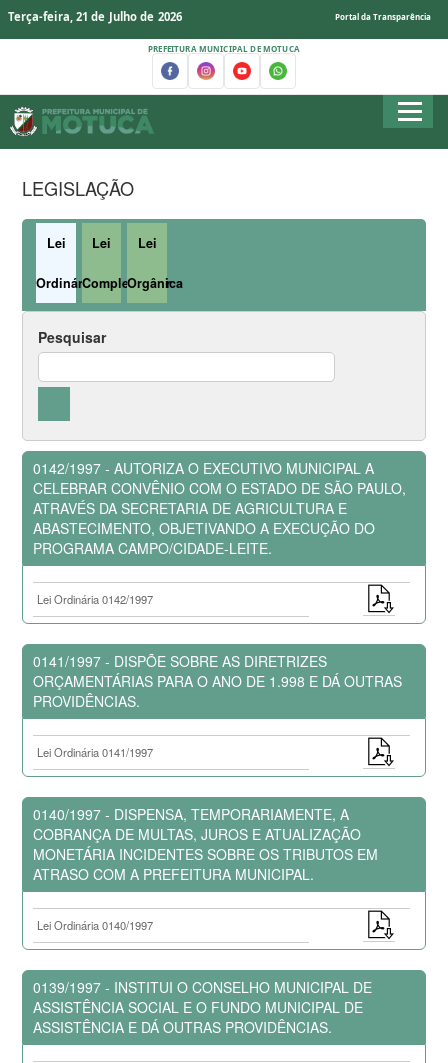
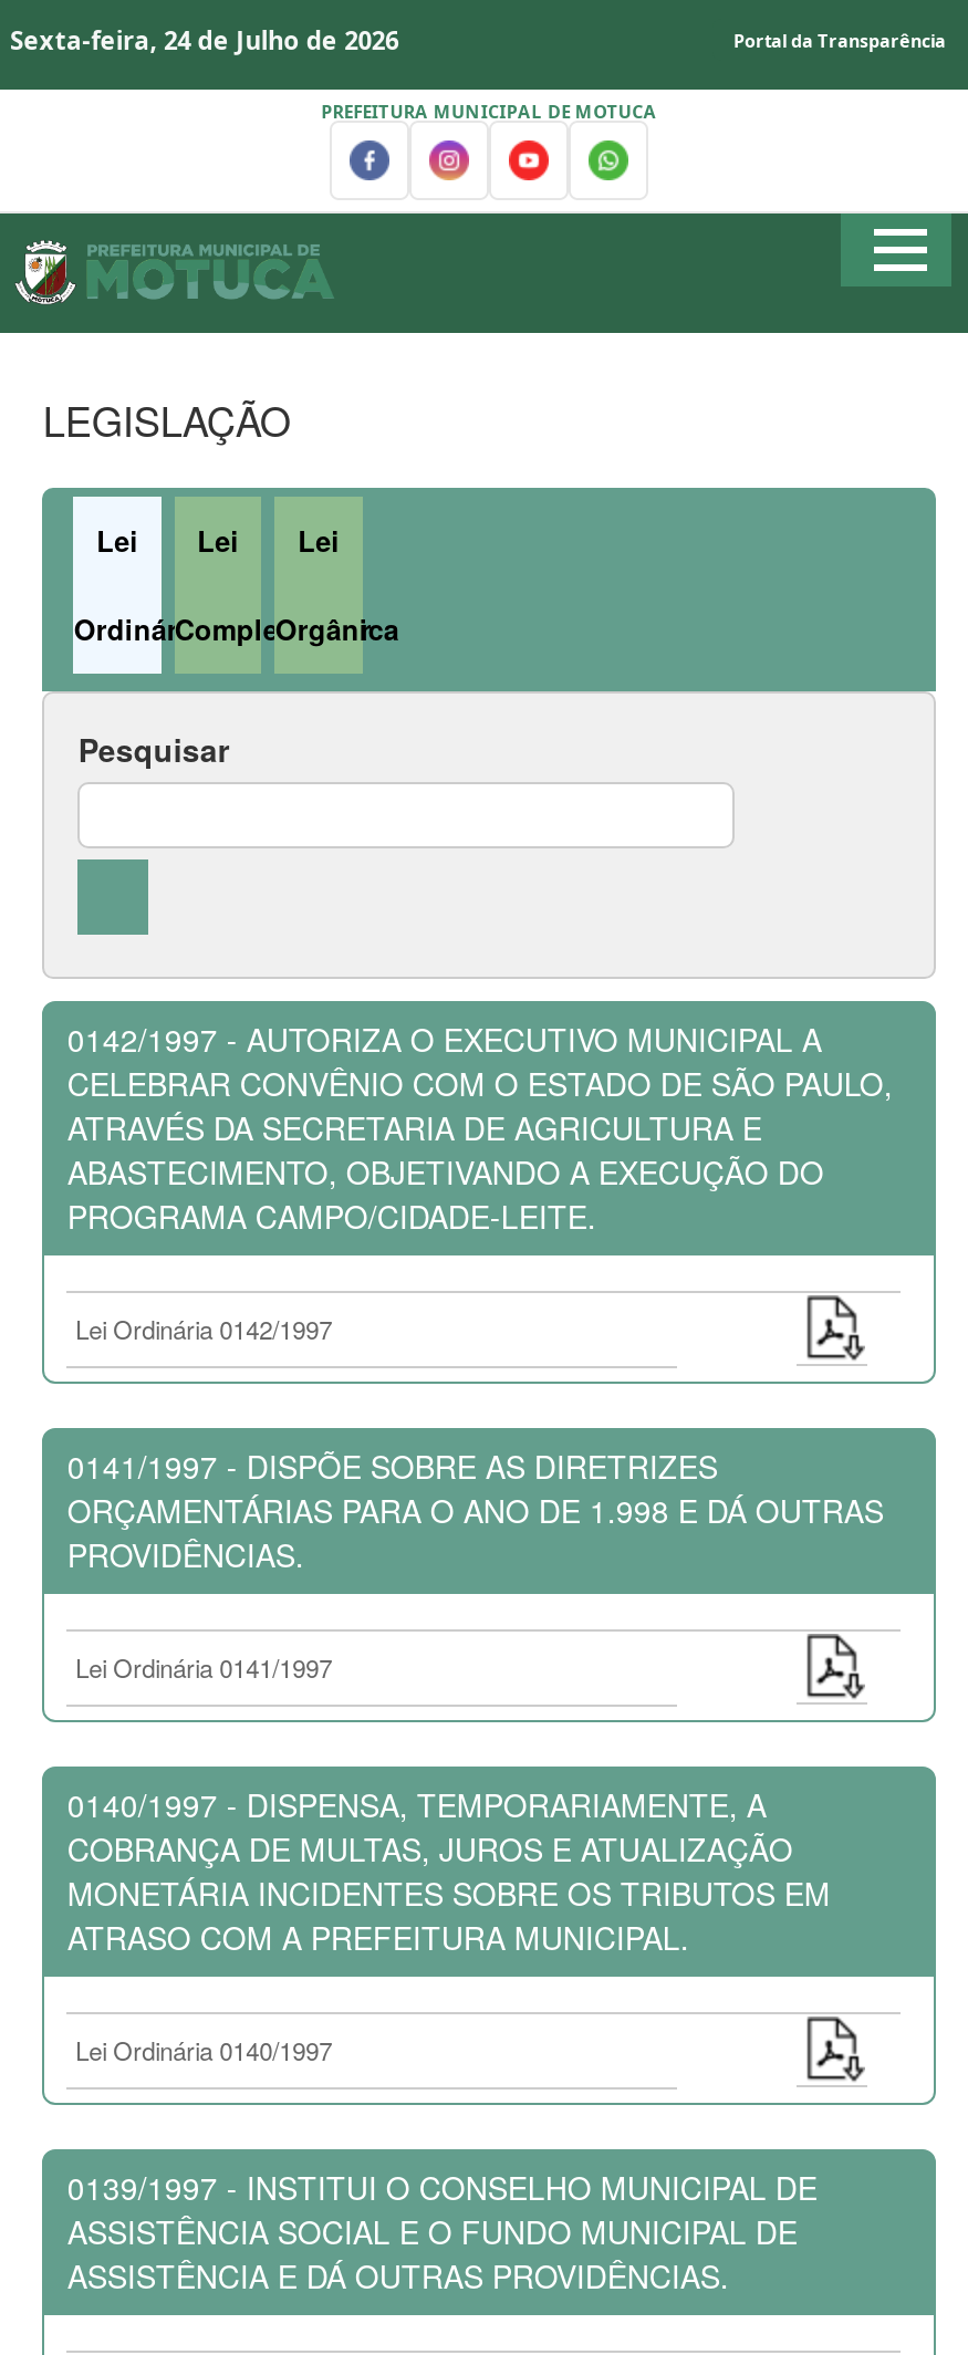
- Terça-feira, 21 de Julho de 2026
+ Sexta-feira, 24 de Julho de 2026
